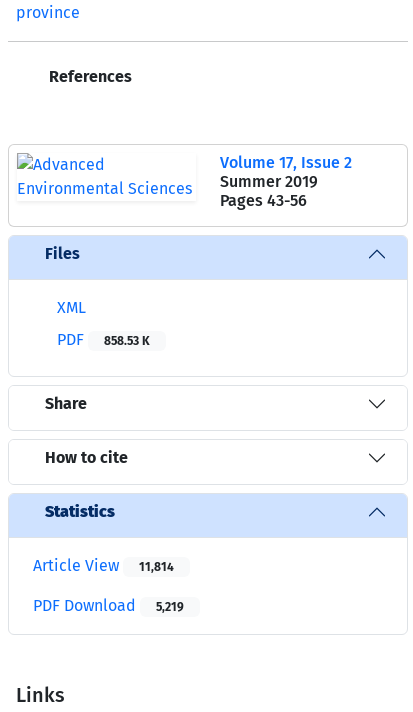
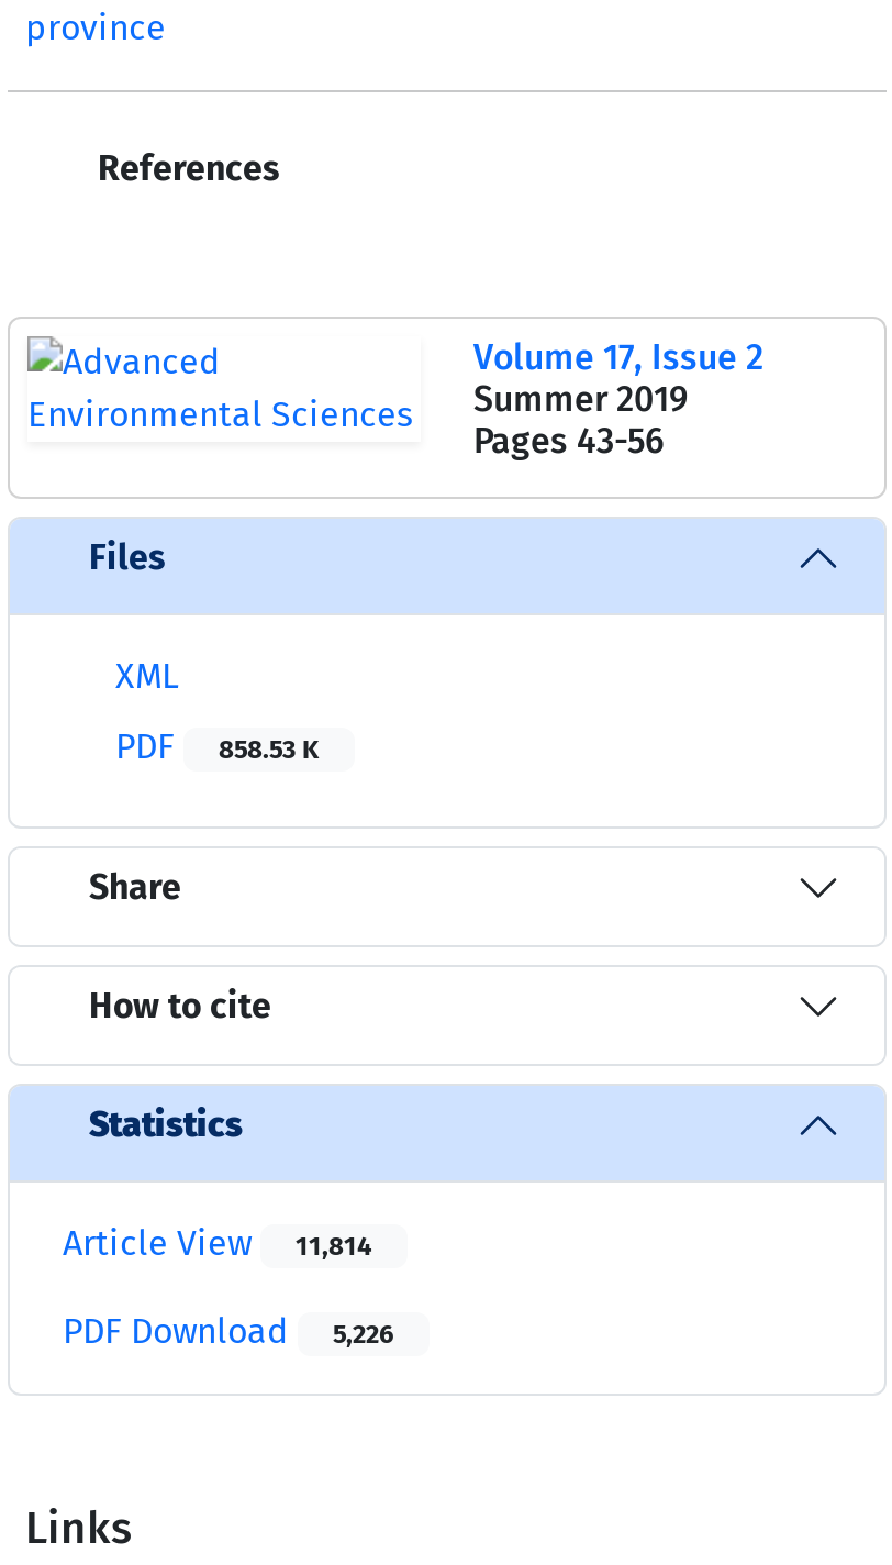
- PDF Download 5,219
+ PDF Download 5,226
